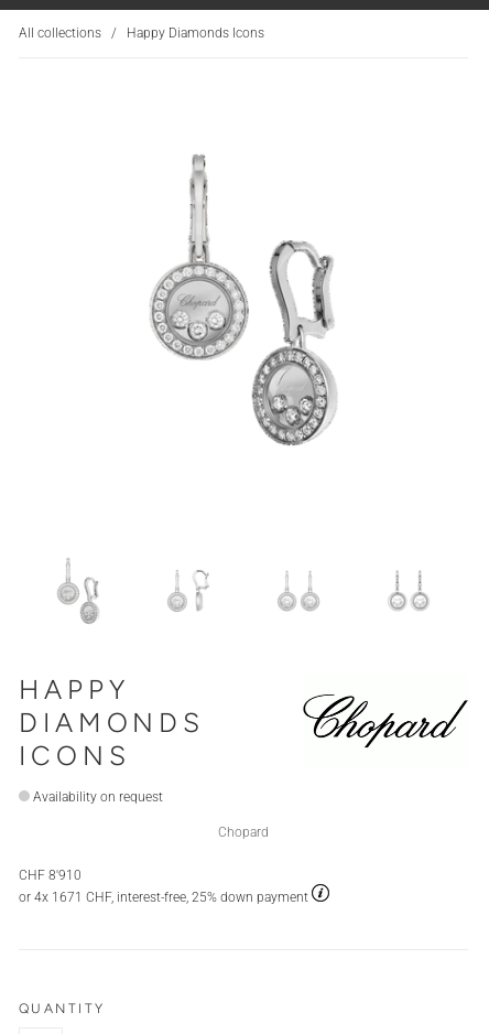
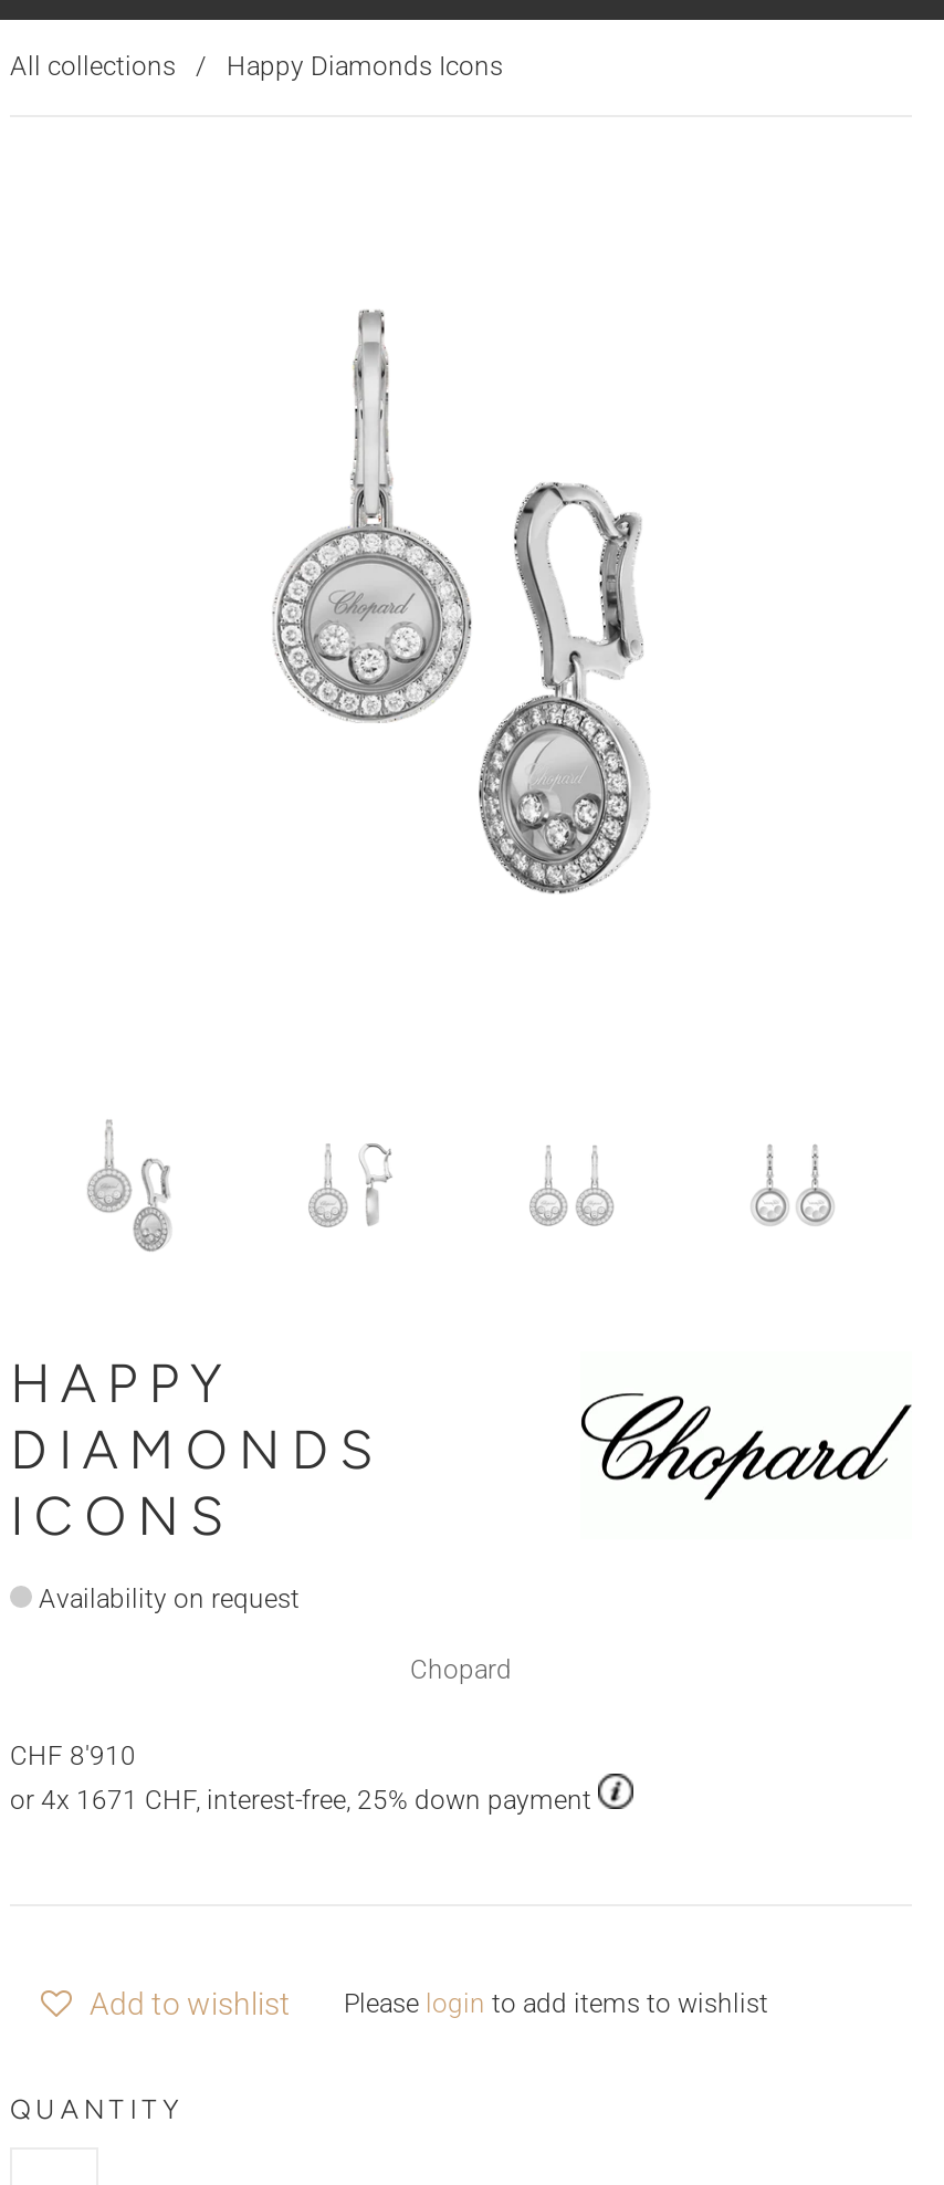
+ Add to wishlist
+ Please login to add items to wishlist
